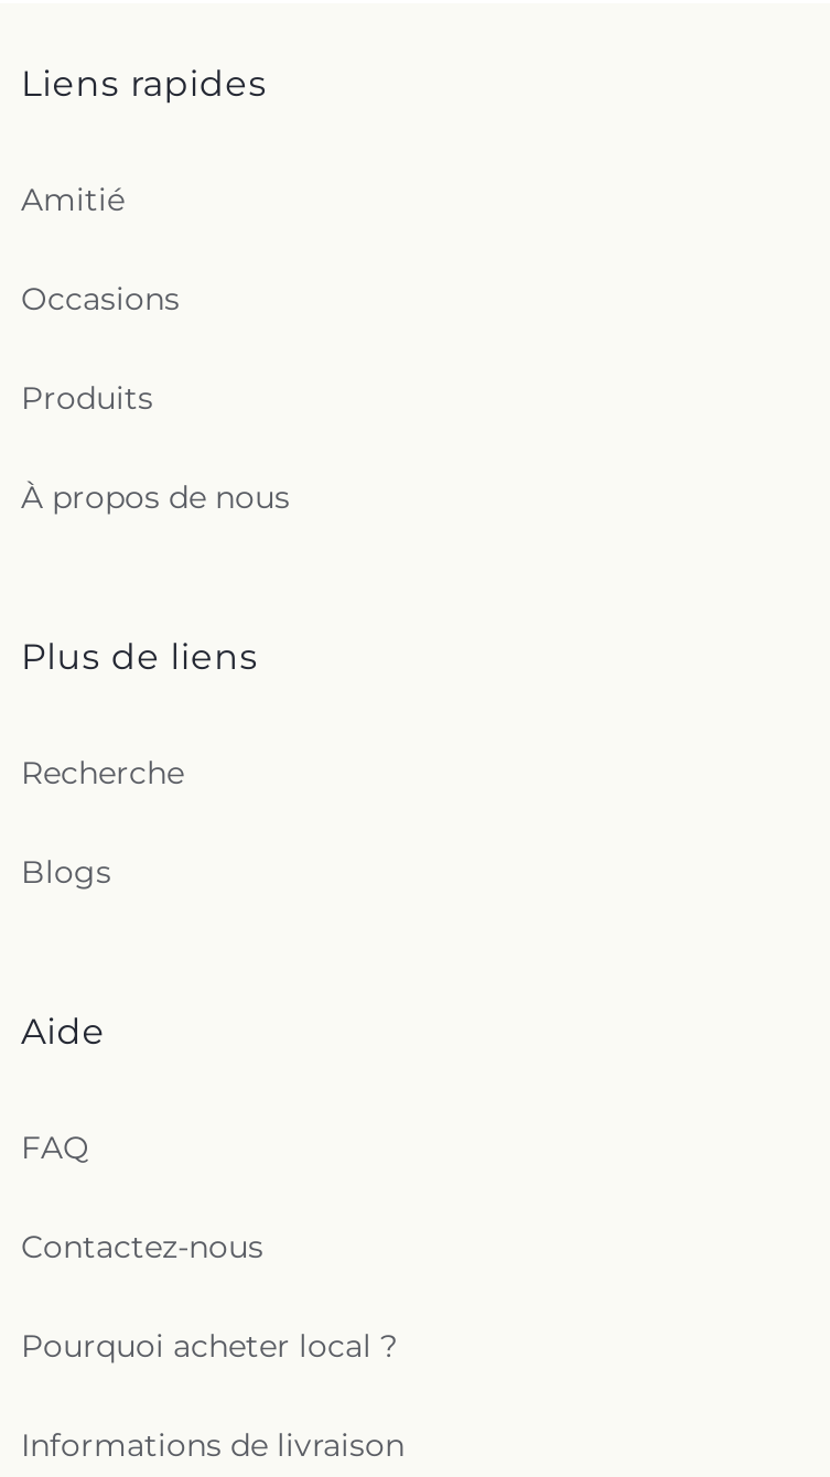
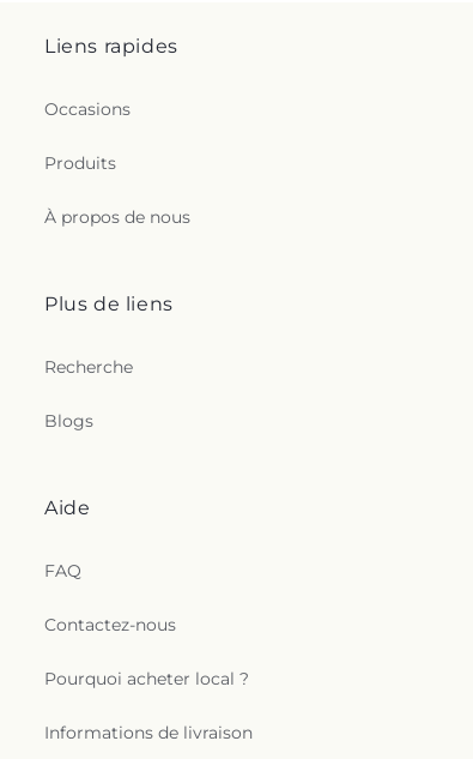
- Amitié
